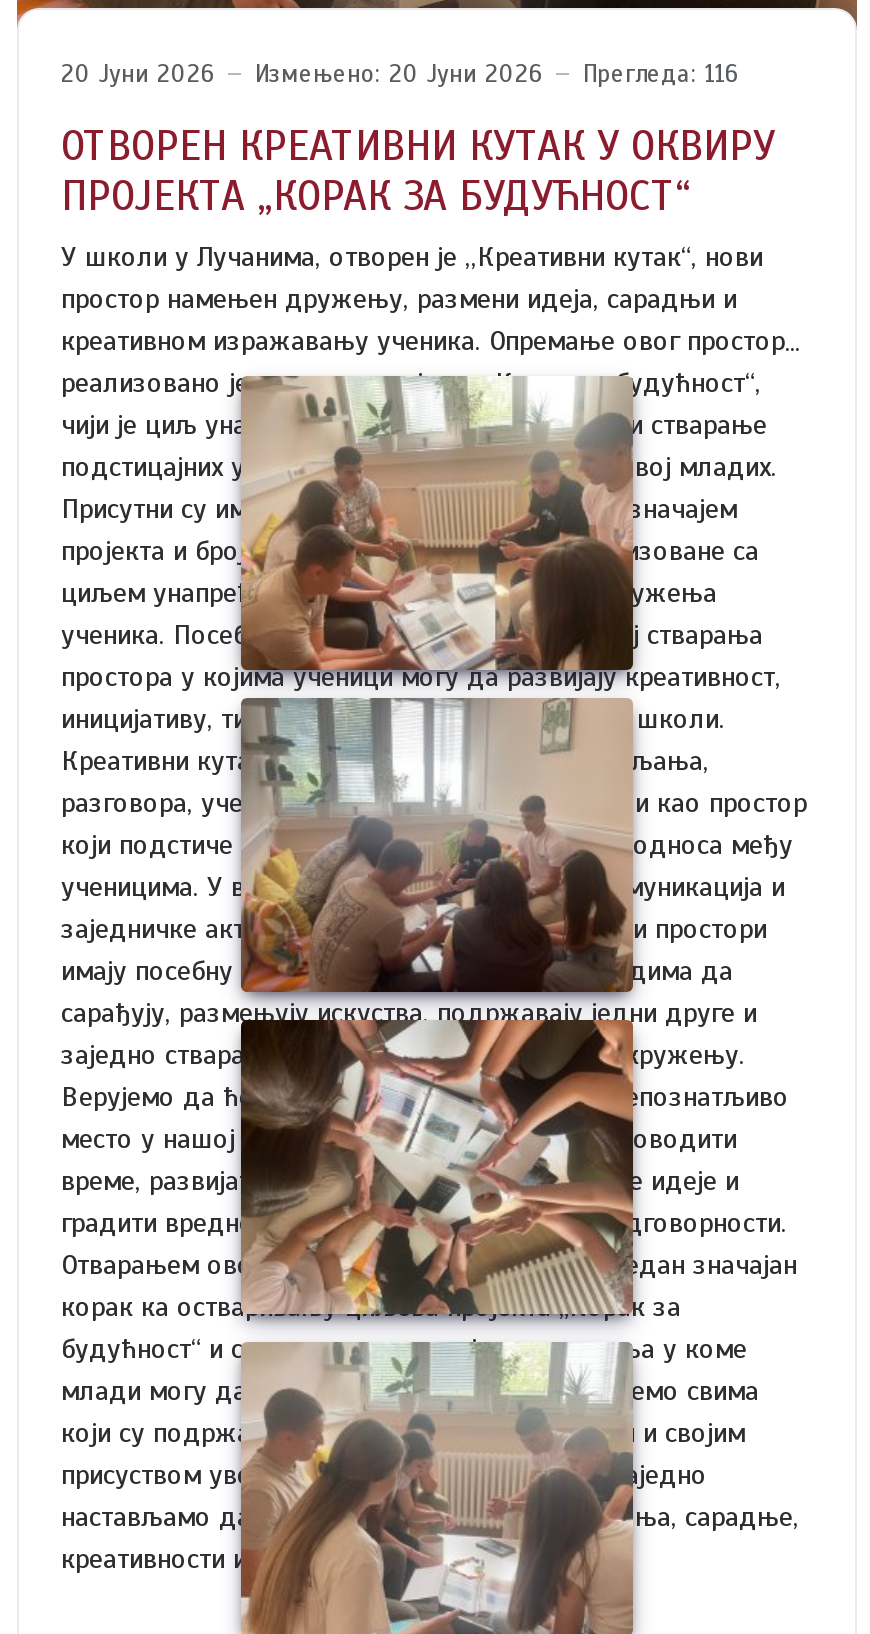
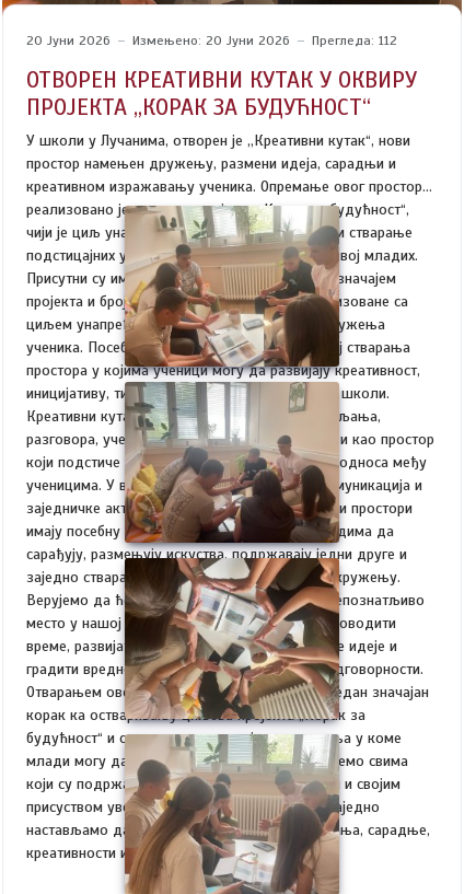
- 20 Јуни 2026 Измењено: 20 Јуни 2026 Прегледа: 116
+ 20 Јуни 2026 Измењено: 20 Јуни 2026 Прегледа: 112
